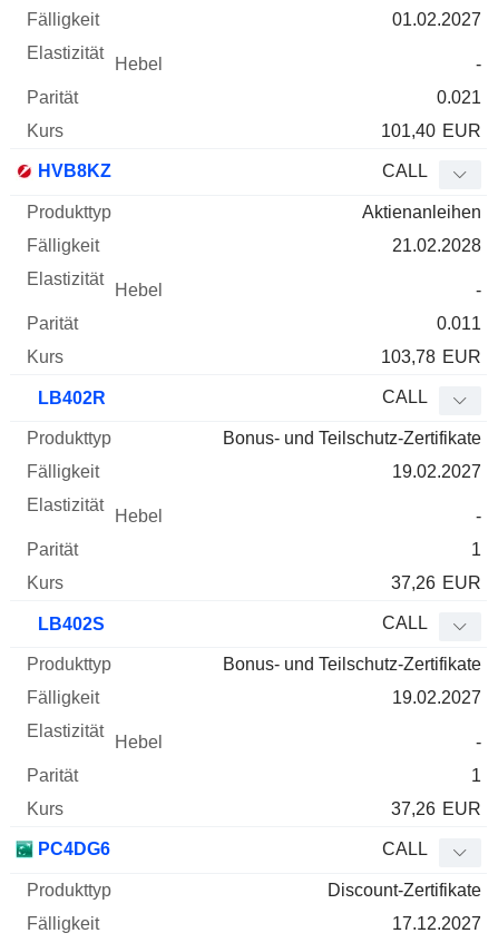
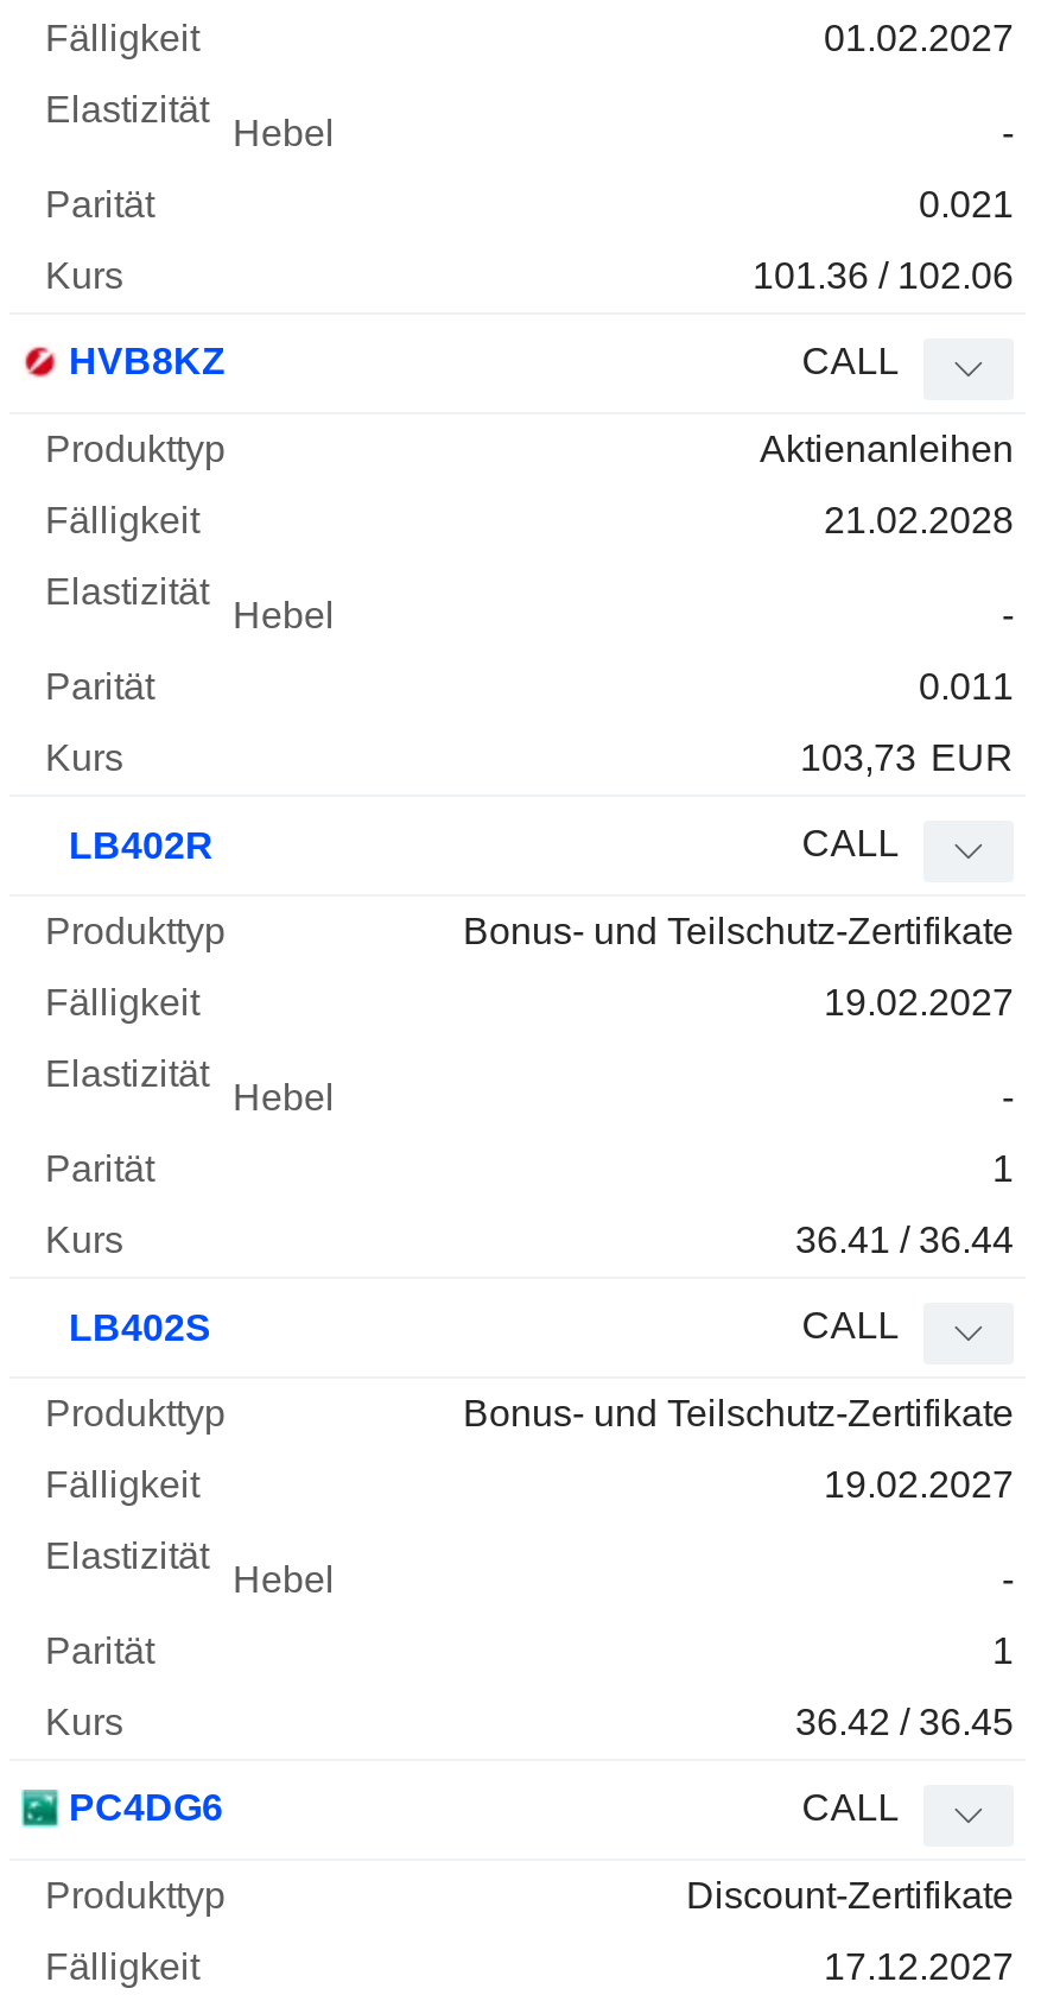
- 101,40 EUR
+ 101.36 / 102.06

- 103,78 EUR
+ 103,73 EUR

- 37,26 EUR
+ 36.41 / 36.44

- 37,26 EUR
+ 36.42 / 36.45
